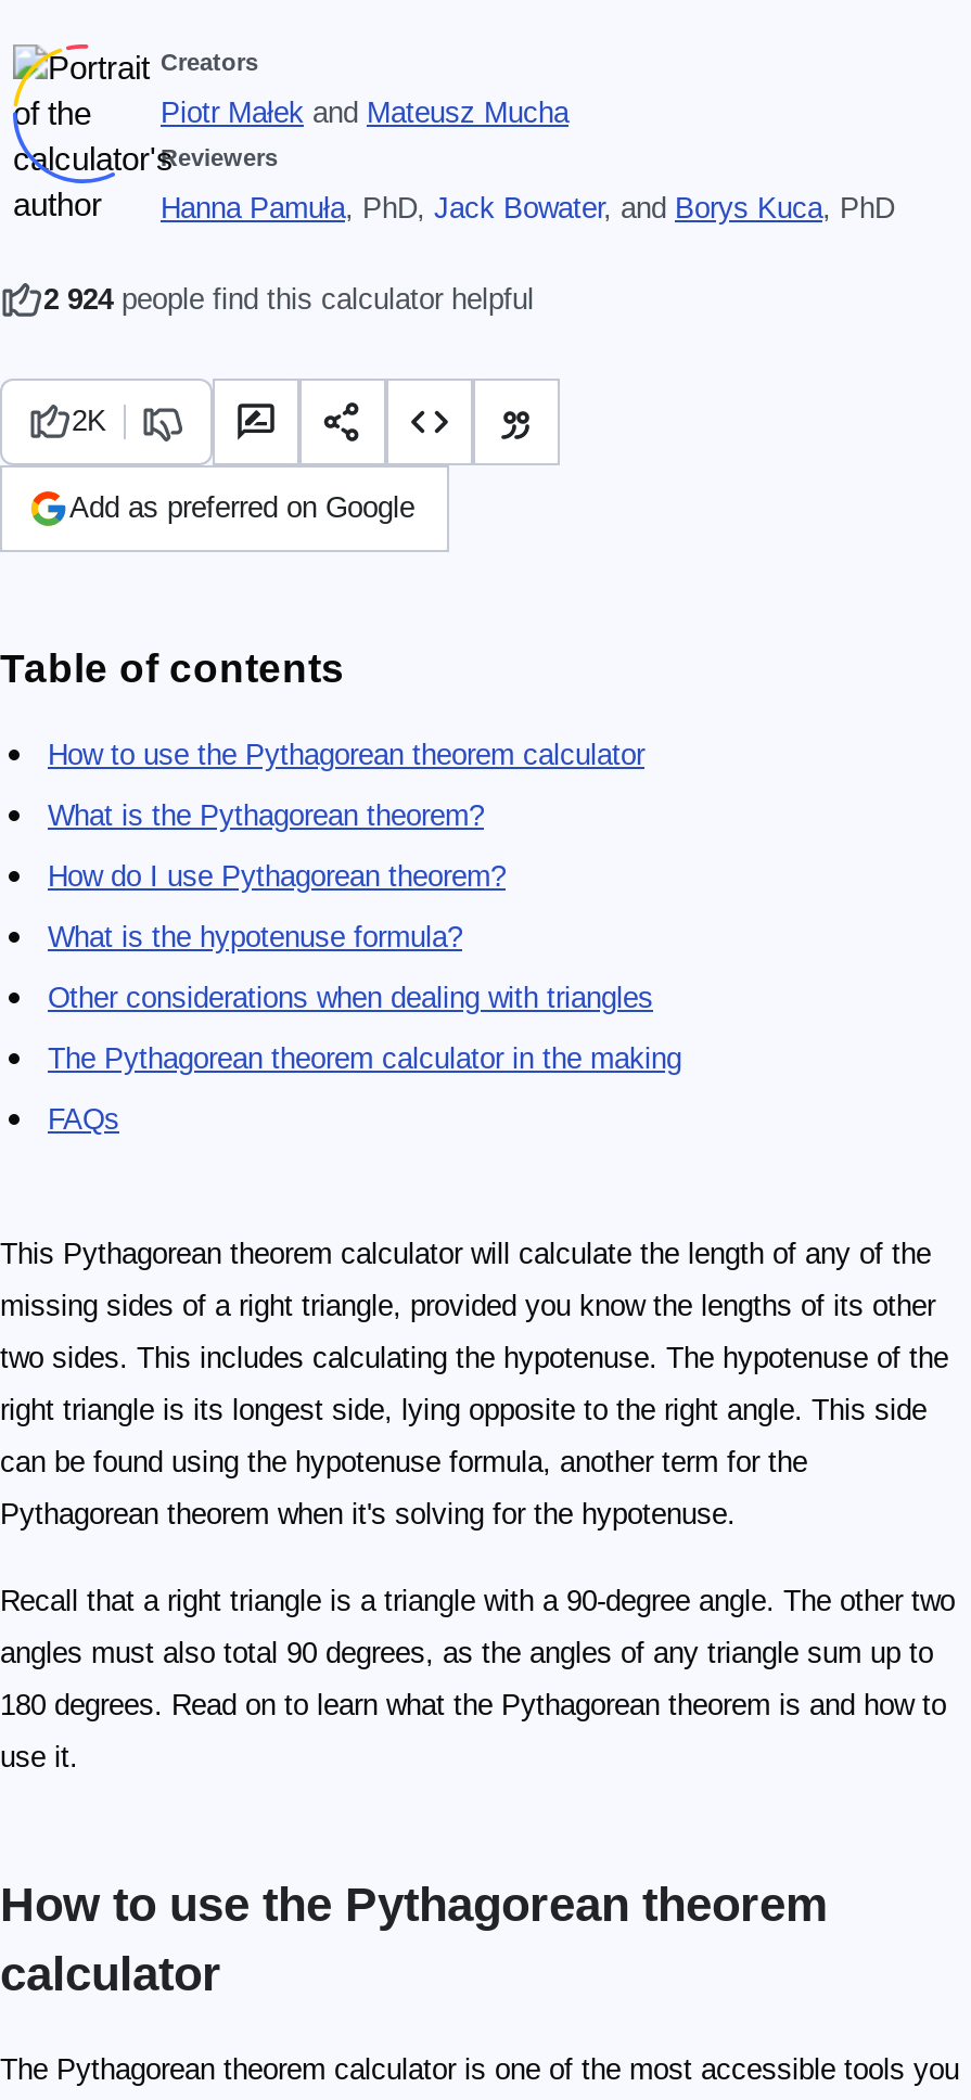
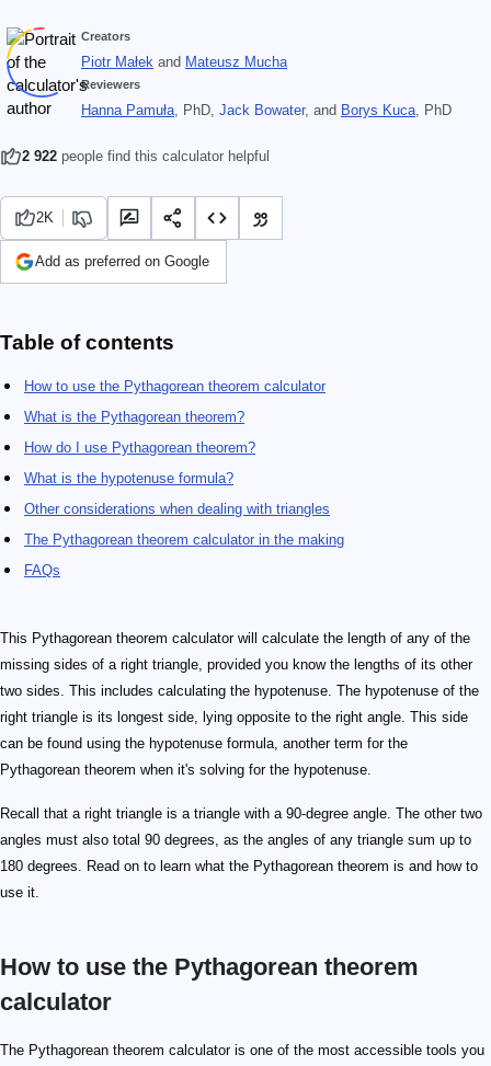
- 2 924 people find this calculator helpful
+ 2 922 people find this calculator helpful
